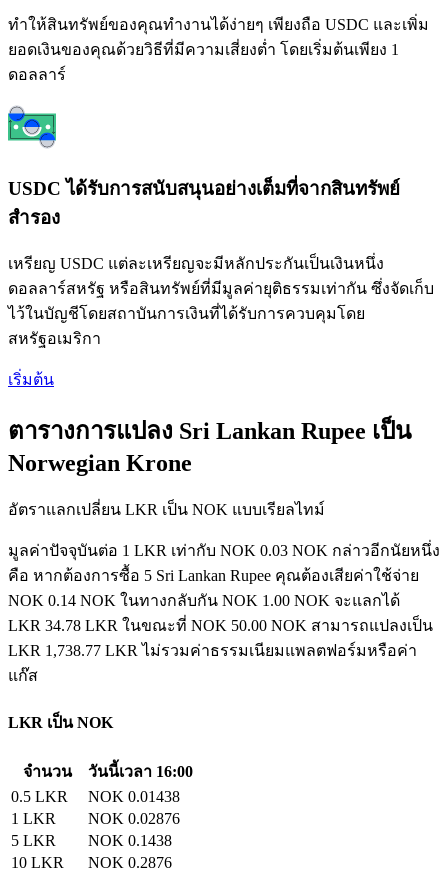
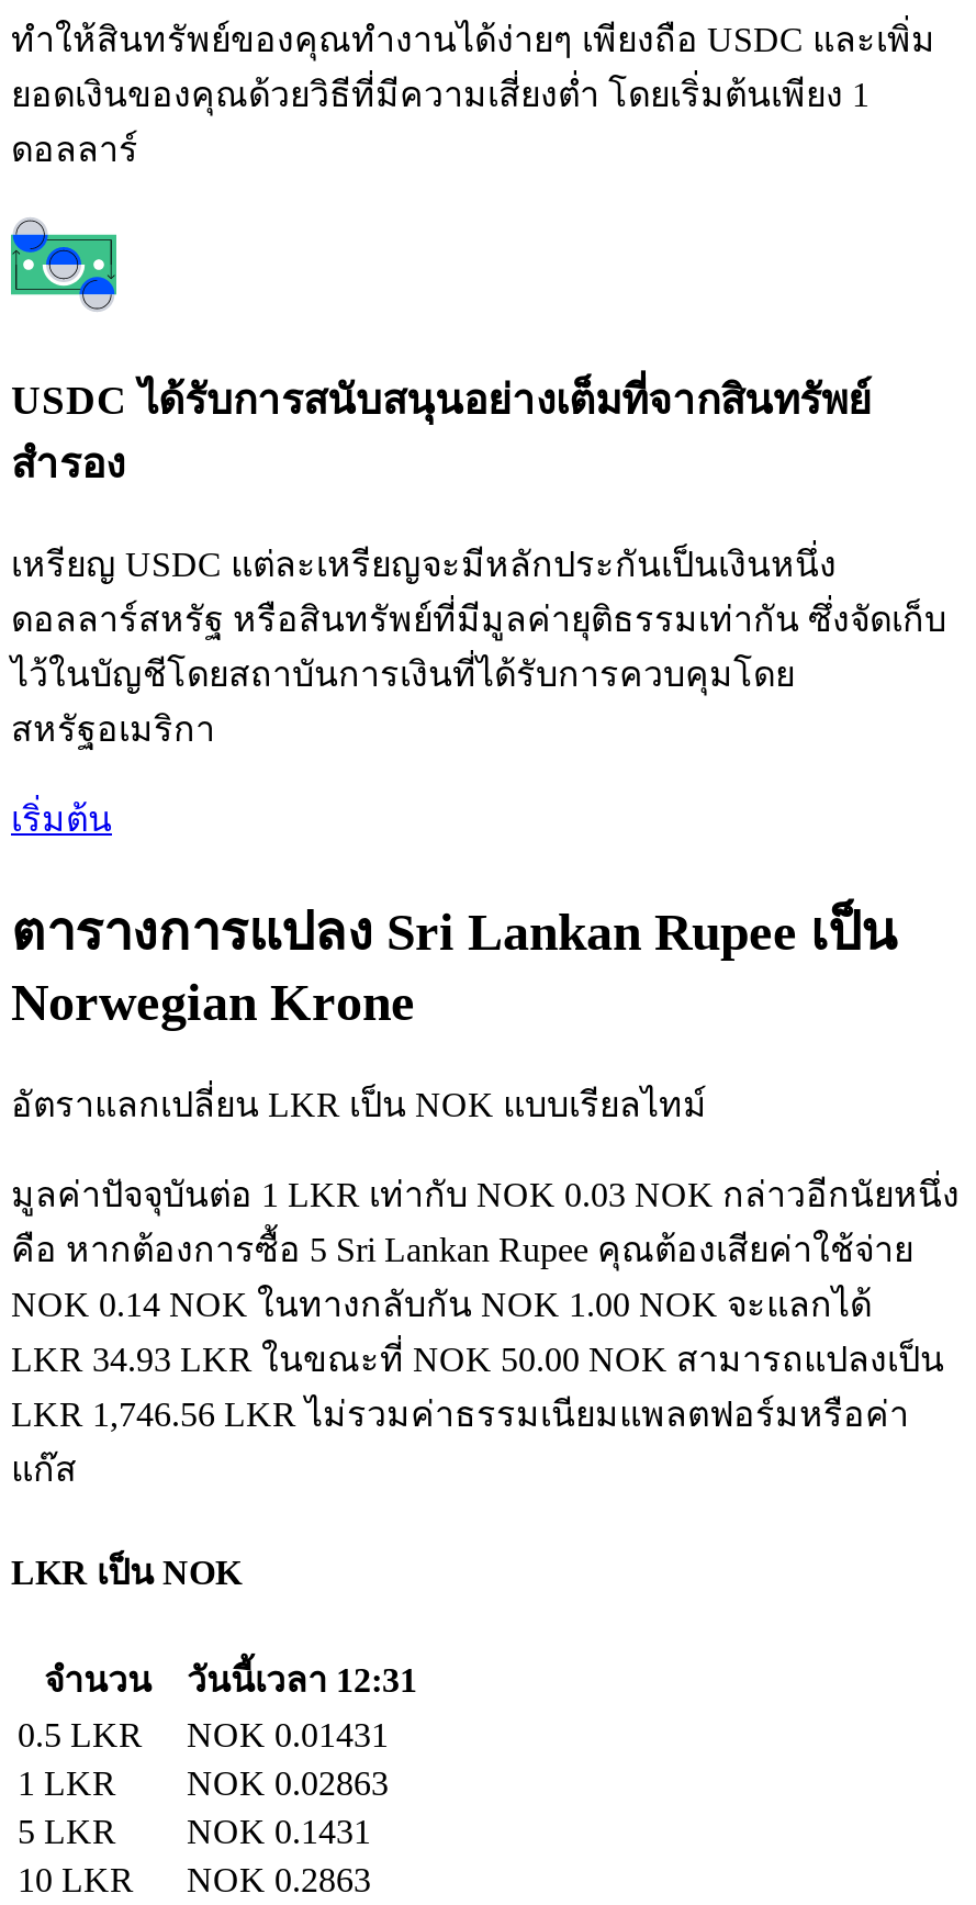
- LKR 34.78 LKR ในขณะที่ NOK 50.00 NOK สามารถแปลงเป็น
+ LKR 34.93 LKR ในขณะที่ NOK 50.00 NOK สามารถแปลงเป็น

- LKR 1,738.77 LKR ไม่รวมค่าธรรมเนียมแพลตฟอร์มหรือค่า
+ LKR 1,746.56 LKR ไม่รวมค่าธรรมเนียมแพลตฟอร์มหรือค่า

- วันนี้เวลา 16:00
+ วันนี้เวลา 12:31

- 0.5 LKR NOK 0.01438
+ 0.5 LKR NOK 0.01431

- 1 LKR NOK 0.02876
+ 1 LKR NOK 0.02863

- 5 LKR NOK 0.1438
+ 5 LKR NOK 0.1431

- 10 LKR NOK 0.2876
+ 10 LKR NOK 0.2863
